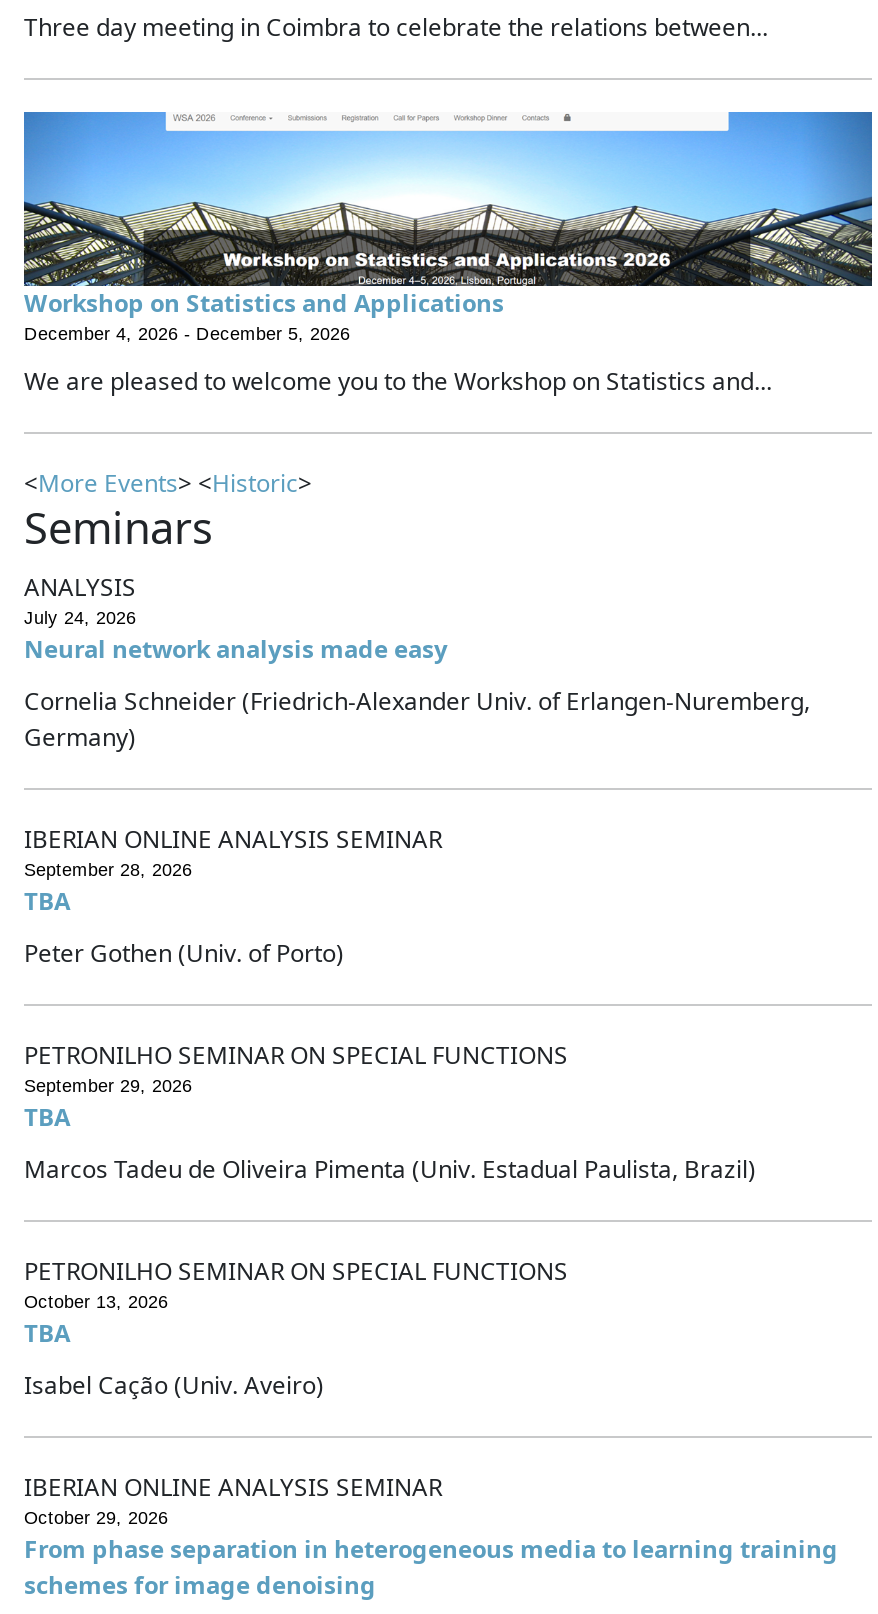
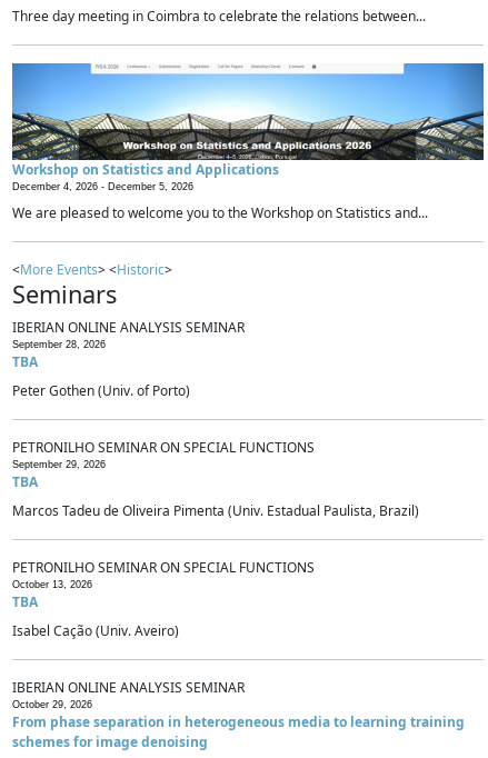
- ANALYSIS
- July 24, 2026
- Neural network analysis made easy
- Cornelia Schneider (Friedrich-Alexander Univ. of Erlangen-Nuremberg,
- Germany)
